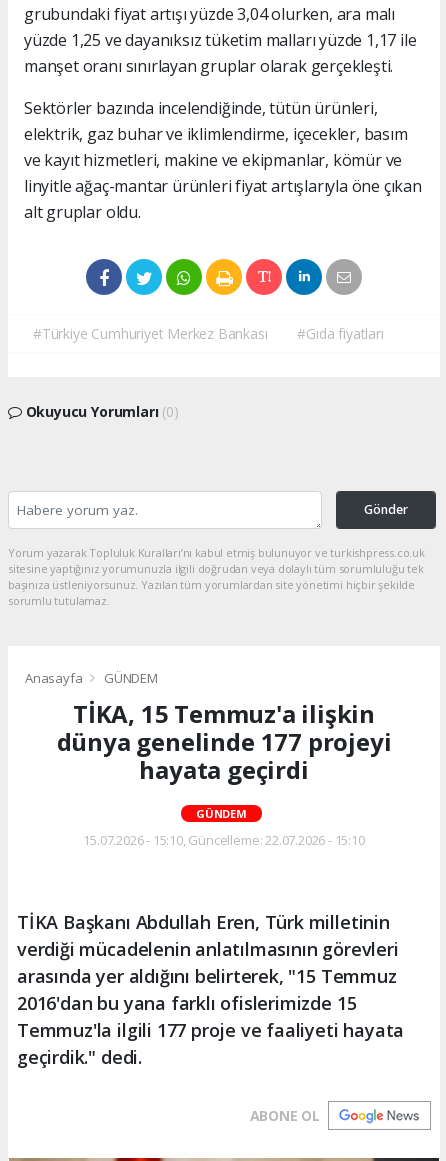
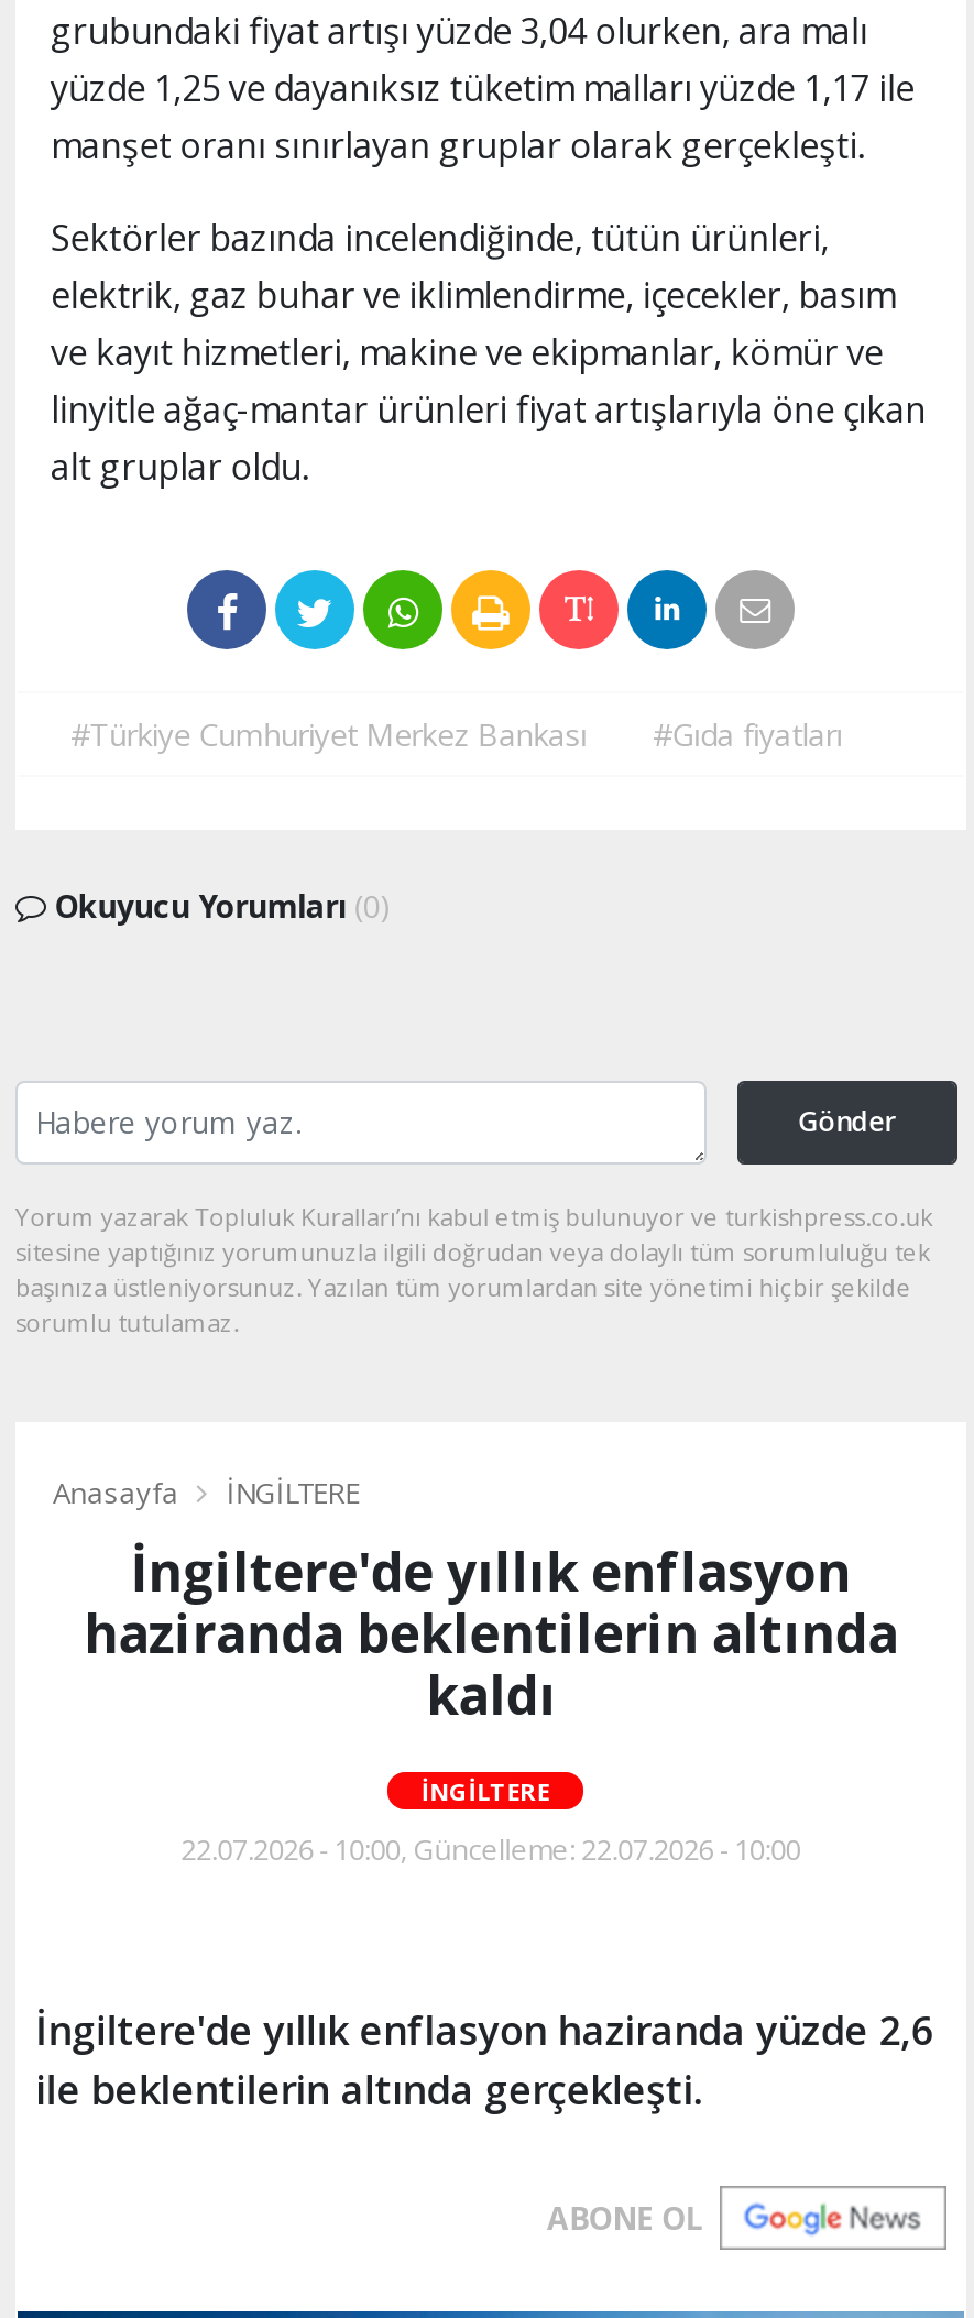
- GÜNDEM
- TİKA, 15 Temmuz'a ilişkin
- dünya genelinde 177 projeyi
- hayata geçirdi
+ İNGİLTERE
+ İngiltere'de yıllık enflasyon
+ haziranda beklentilerin altında
+ kaldı

- GÜNDEM
+ İNGİLTERE

- 15.07.2026 - 15:10, Güncelleme: 22.07.2026 - 15:10
+ 22.07.2026 - 10:00, Güncelleme: 22.07.2026 - 10:00

- TİKA Başkanı Abdullah Eren, Türk milletinin
- verdiği mücadelenin anlatılmasının görevleri
- arasında yer aldığını belirterek, "15 Temmuz
- 2016'dan bu yana farklı ofislerimizde 15
- Temmuz'la ilgili 177 proje ve faaliyeti hayata
- geçirdik." dedi.
+ İngiltere'de yıllık enflasyon haziranda yüzde 2,6
+ ile beklentilerin altında gerçekleşti.
